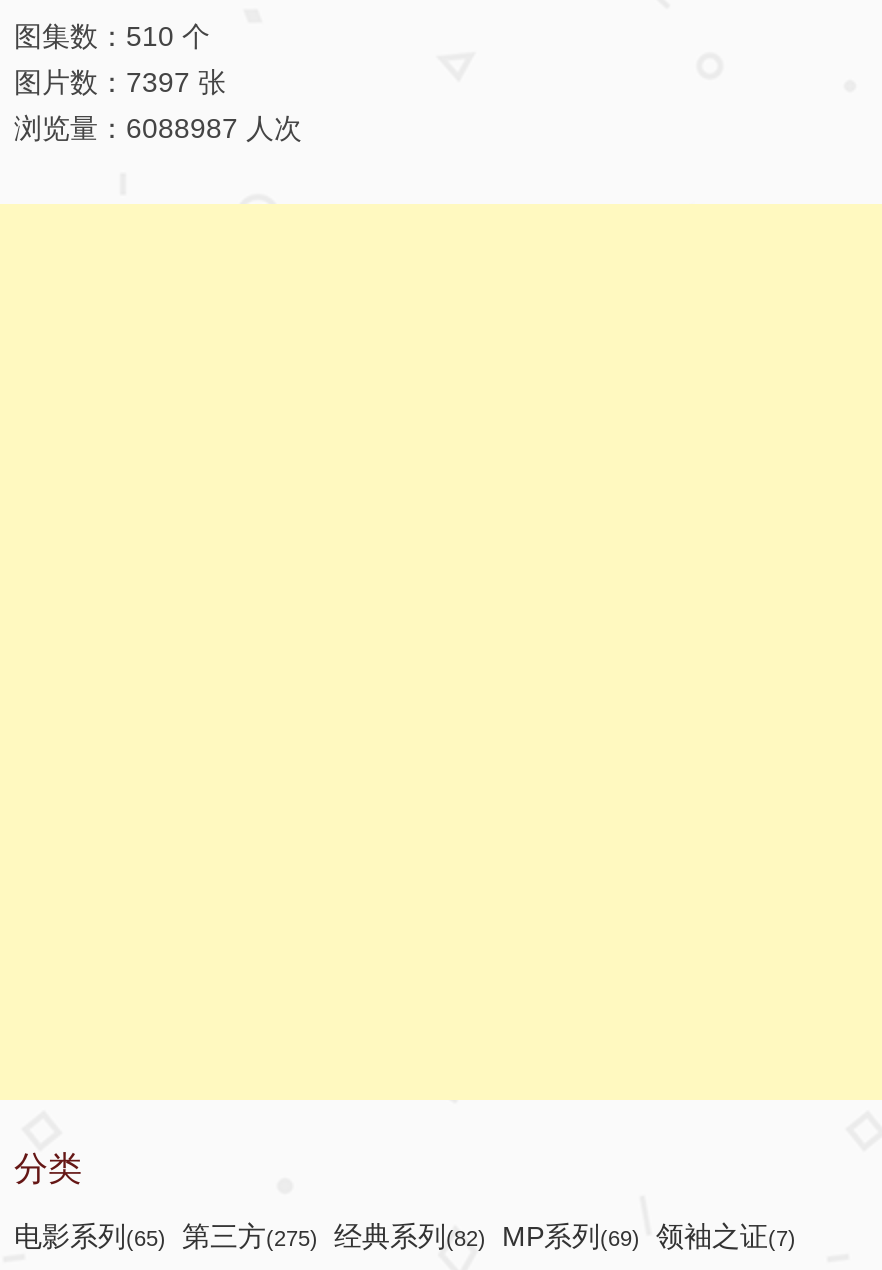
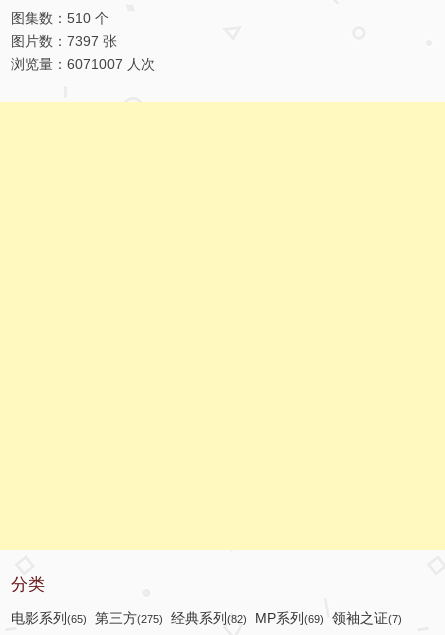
- 浏览量：6088987 人次
+ 浏览量：6071007 人次
